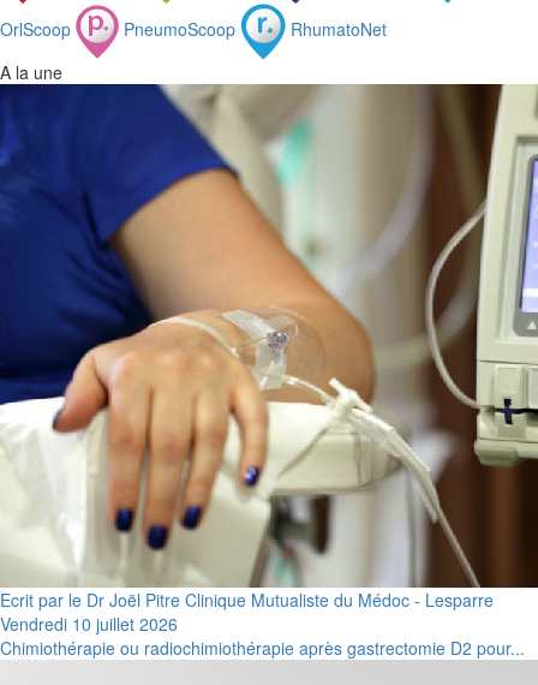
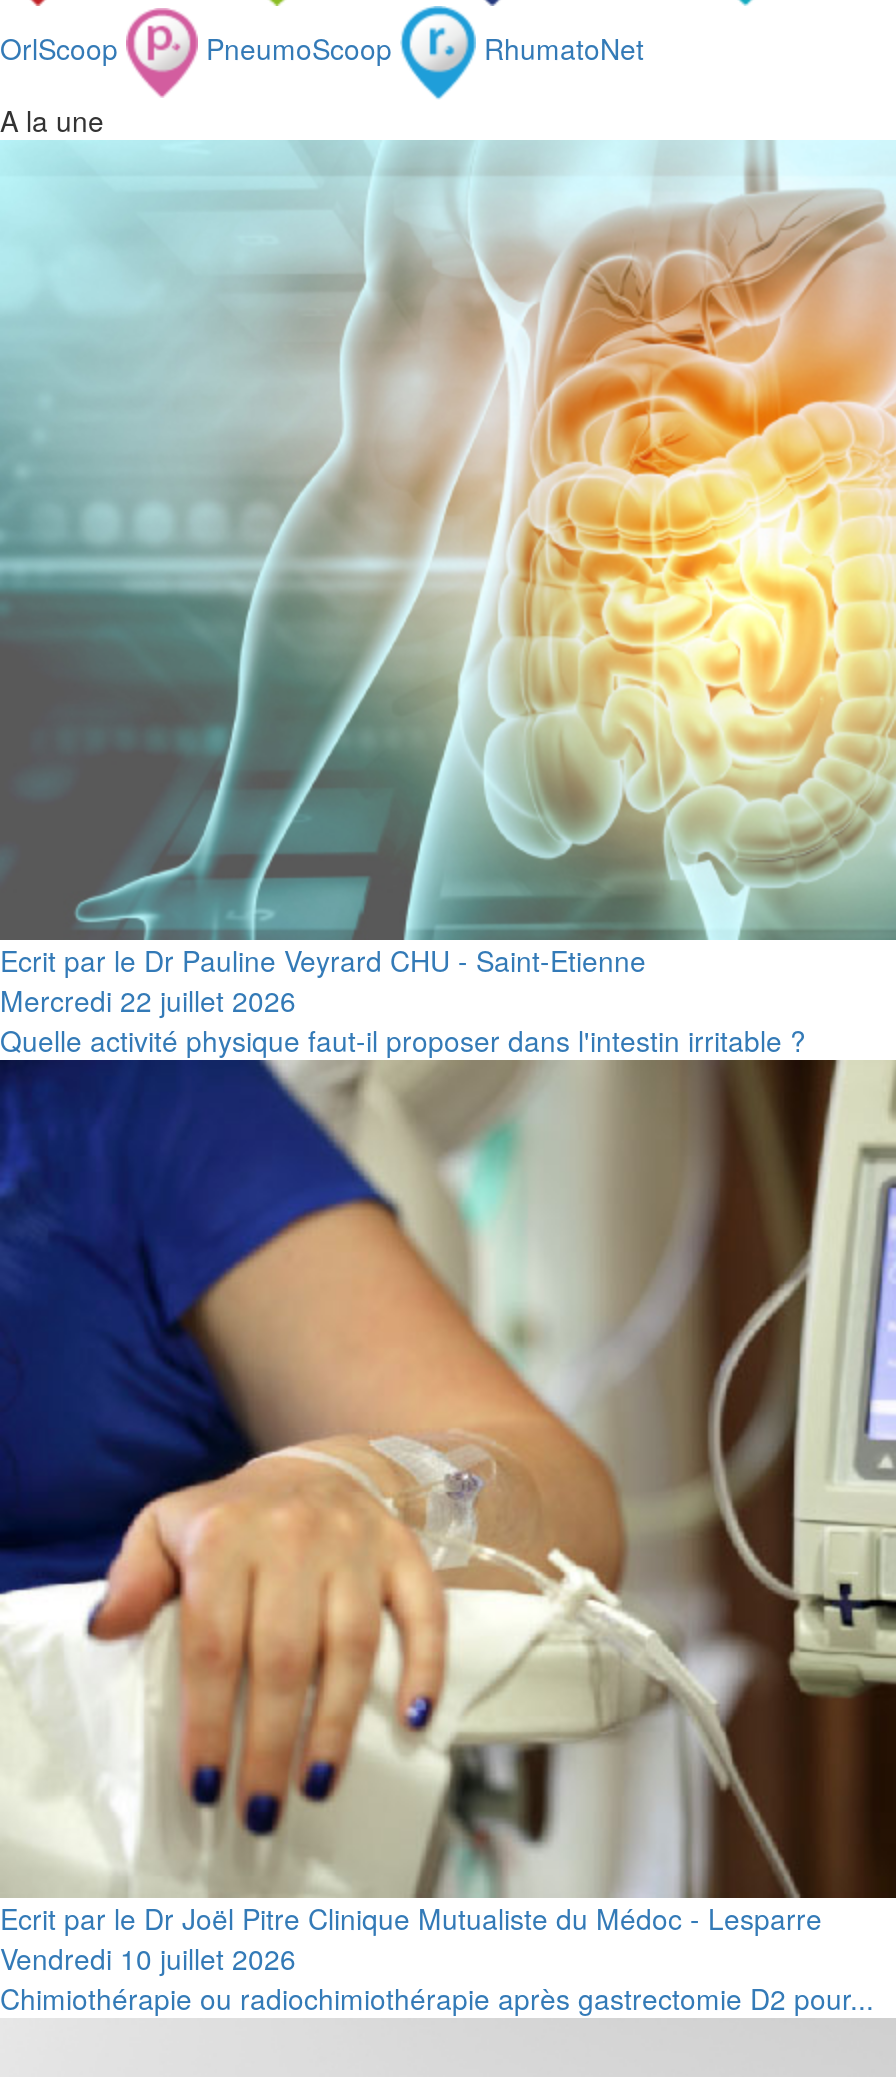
+ [image]
+ Ecrit par le Dr Pauline Veyrard CHU - Saint-Etienne
+ Mercredi 22 juillet 2026
+ Quelle activité physique faut-il proposer dans l'intestin irritable ?
